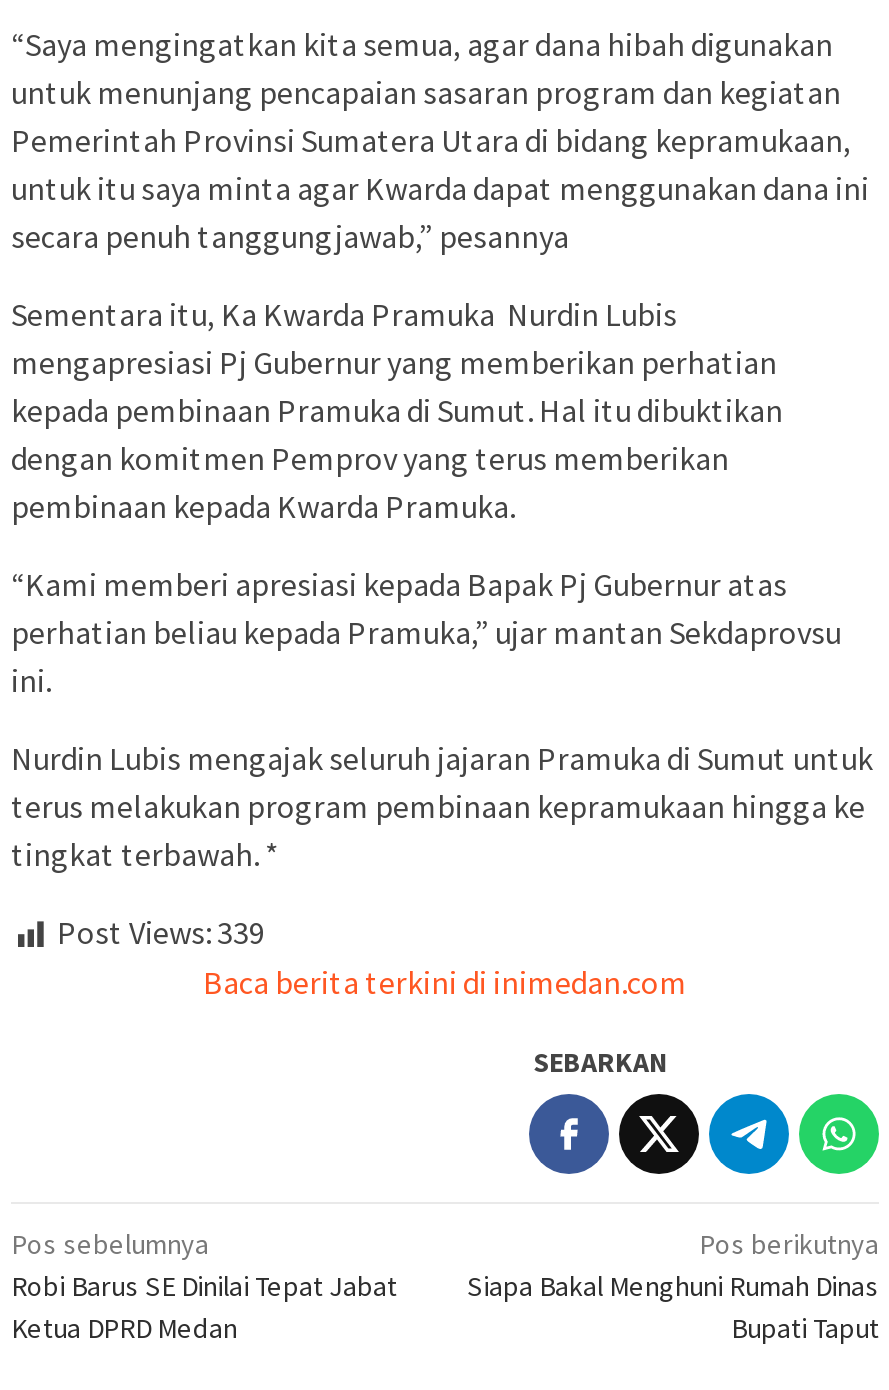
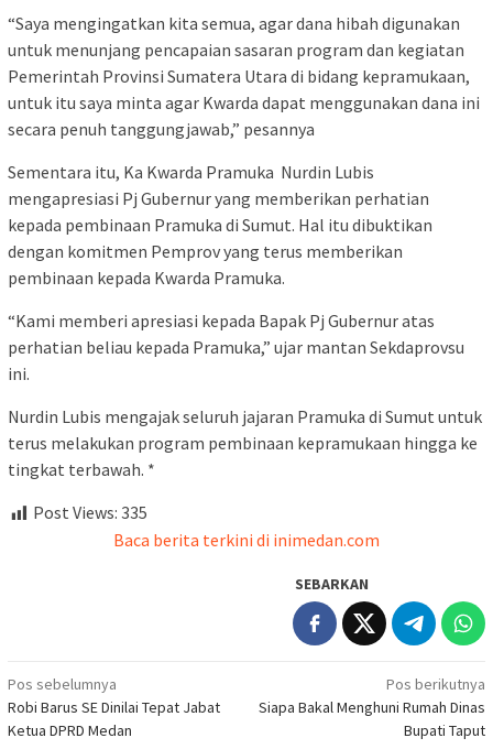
- Post Views: 339
+ Post Views: 335
